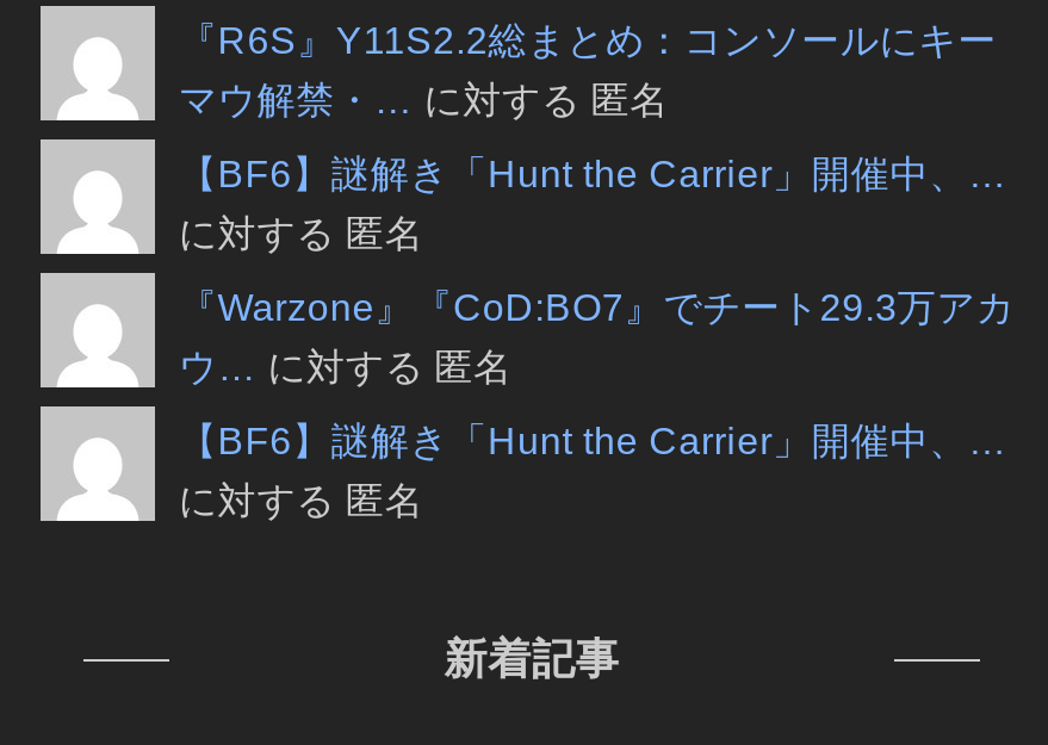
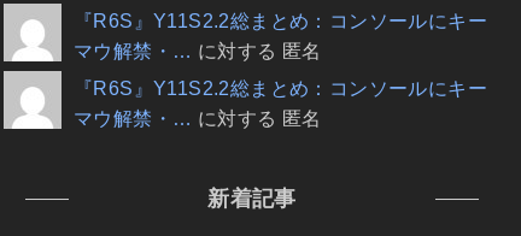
- 【BF6】謎解き「Hunt the Carrier」開催中、…
- に対する 匿名
- 『Warzone』『CoD:BO7』でチート29.3万アカ
- ウ…に対する 匿名
- 【BF6】謎解き「Hunt the Carrier」開催中、…
- に対する 匿名
+ 『R6S』Y11S2.2総まとめ：コンソールにキー
+ マウ解禁・…に対する 匿名
